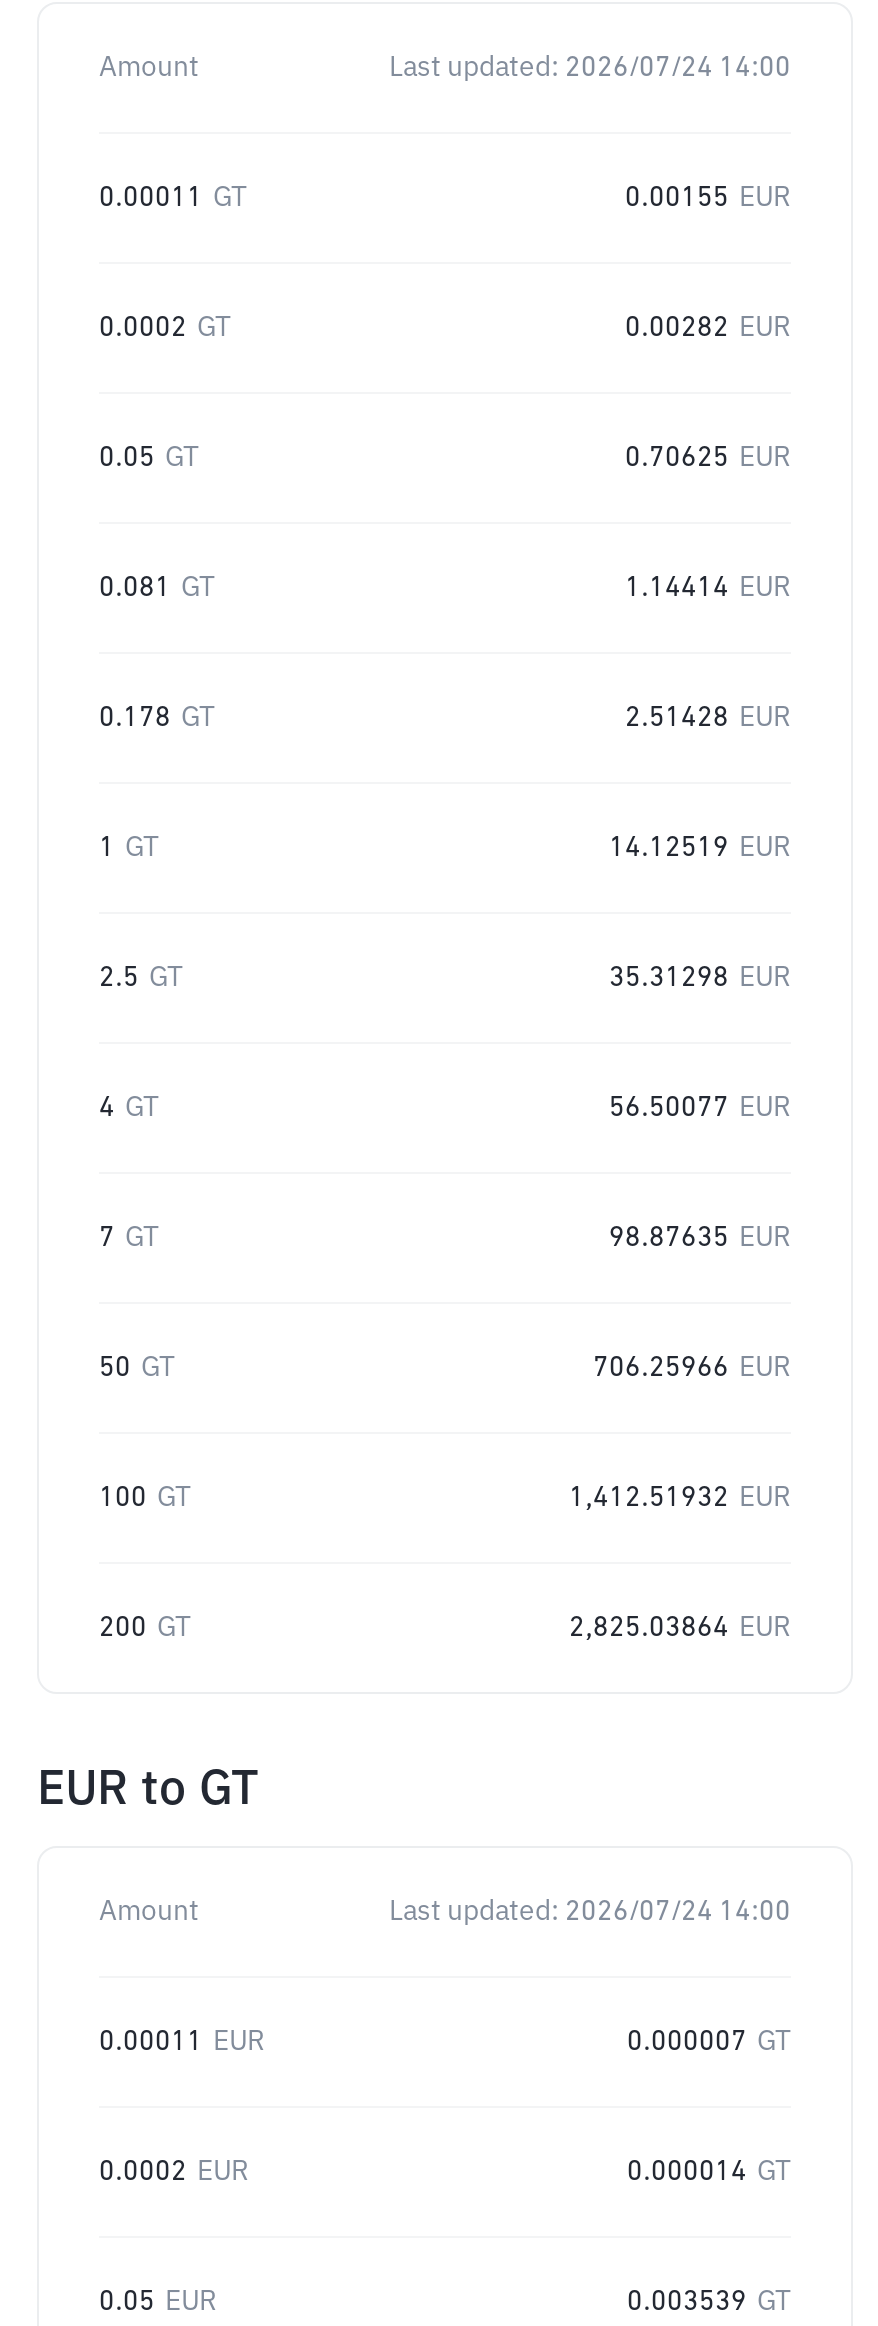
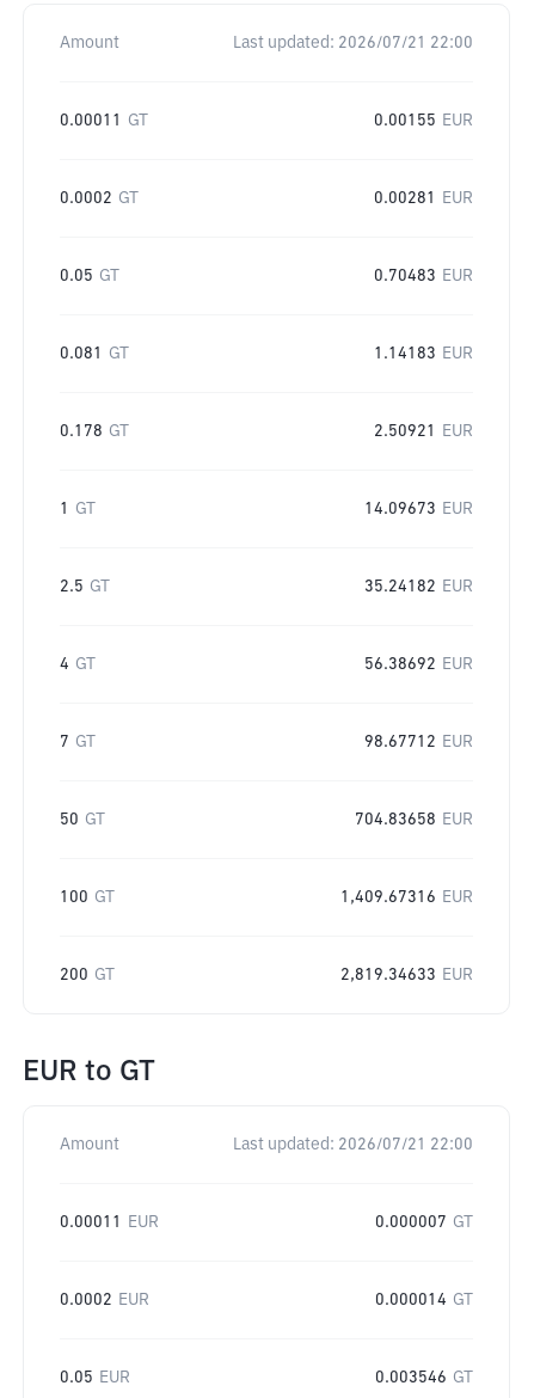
- Last updated: 2026/07/24 14:00
+ Last updated: 2026/07/21 22:00

- 0.00282 EUR
+ 0.00281 EUR

- 0.70625 EUR
+ 0.70483 EUR

- 1.14414 EUR
+ 1.14183 EUR

- 2.51428 EUR
+ 2.50921 EUR

- 14.12519 EUR
+ 14.09673 EUR

- 35.31298 EUR
+ 35.24182 EUR

- 56.50077 EUR
+ 56.38692 EUR

- 98.87635 EUR
+ 98.67712 EUR

- 706.25966 EUR
+ 704.83658 EUR

- 1,412.51932 EUR
+ 1,409.67316 EUR

- 2,825.03864 EUR
+ 2,819.34633 EUR

- Last updated: 2026/07/24 14:00
+ Last updated: 2026/07/21 22:00

- 0.003539 GT
+ 0.003546 GT
